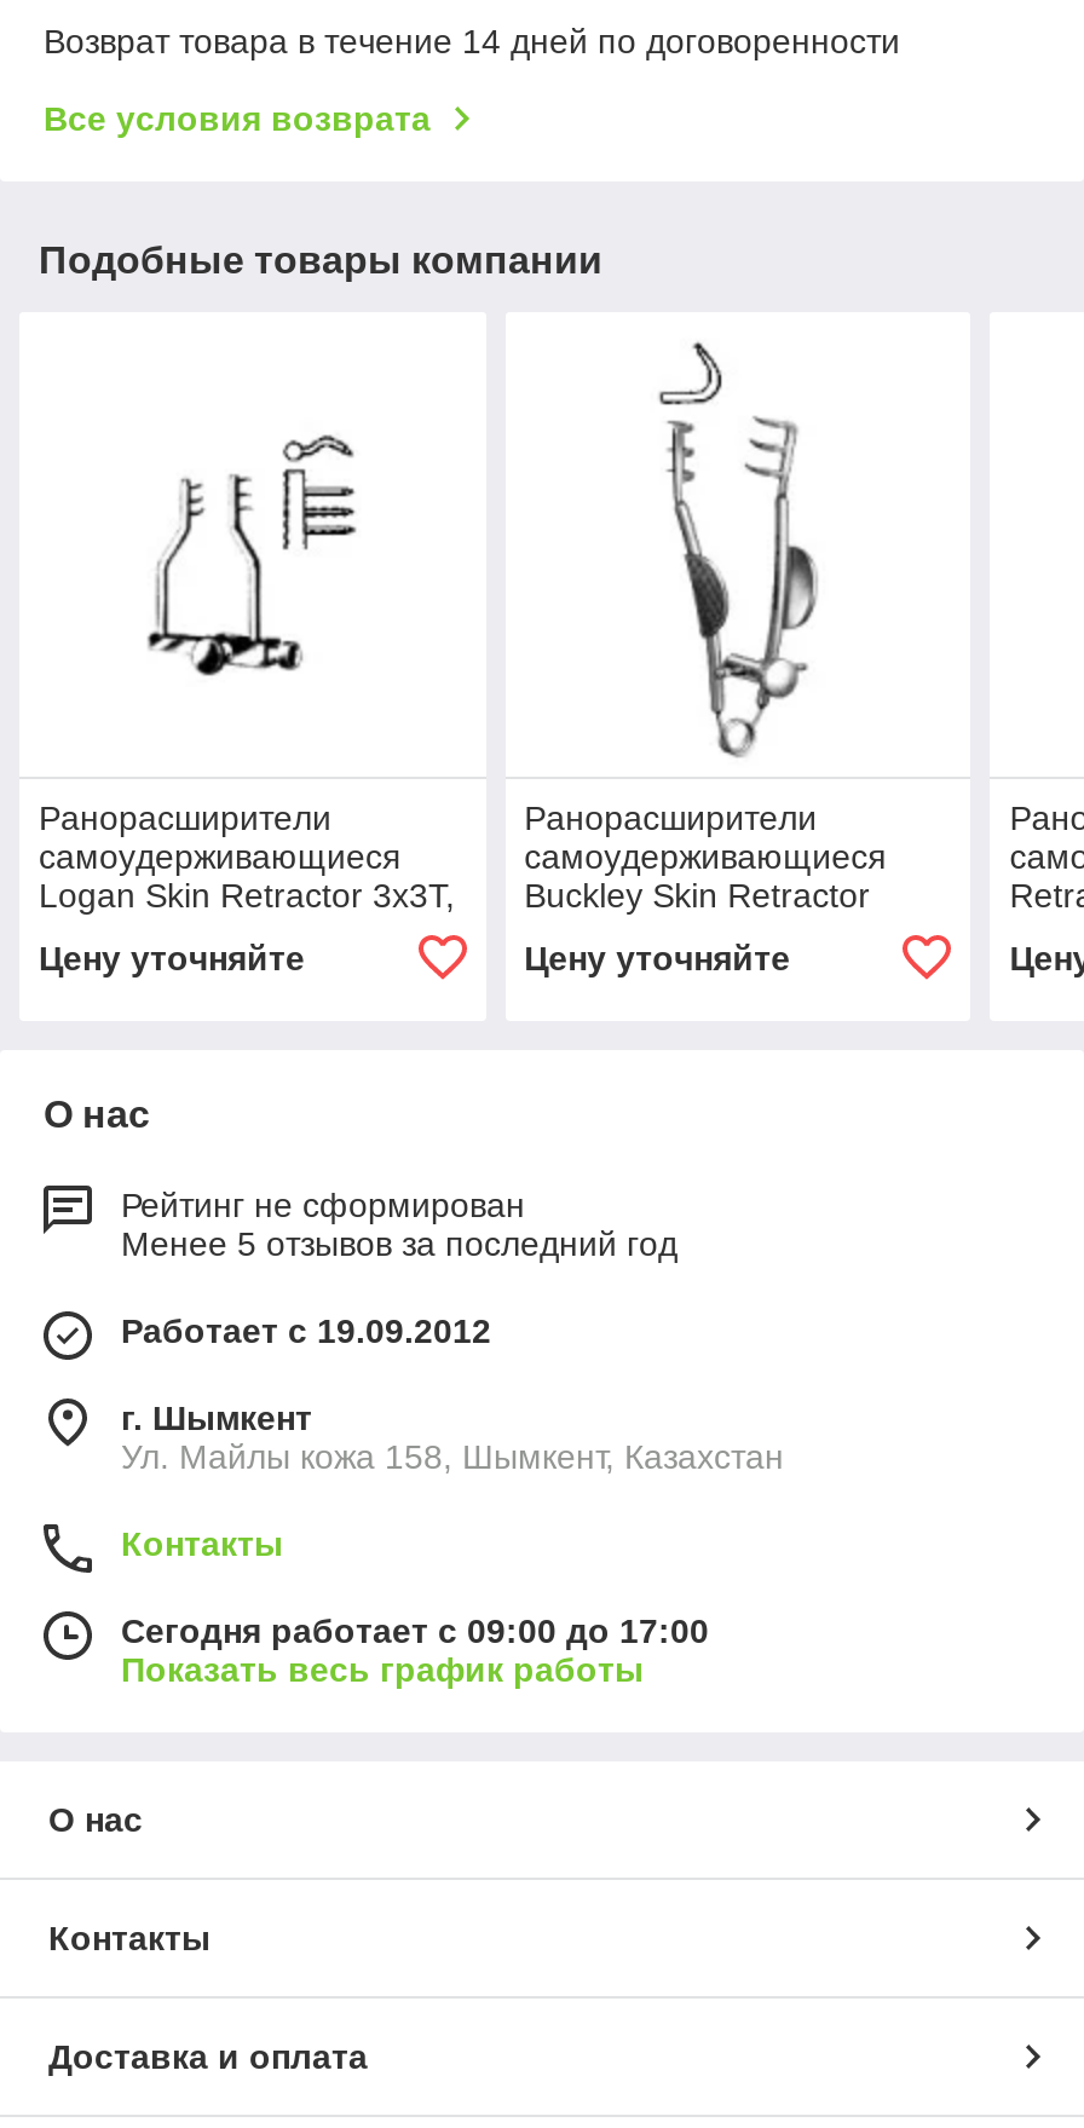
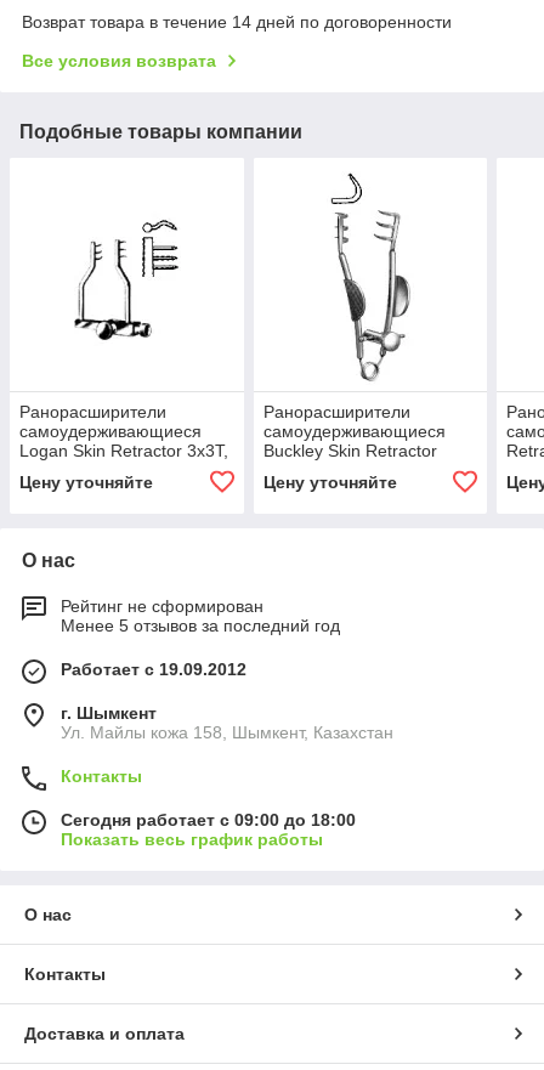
- Сегодня работает с 09:00 до 17:00
+ Сегодня работает с 09:00 до 18:00
